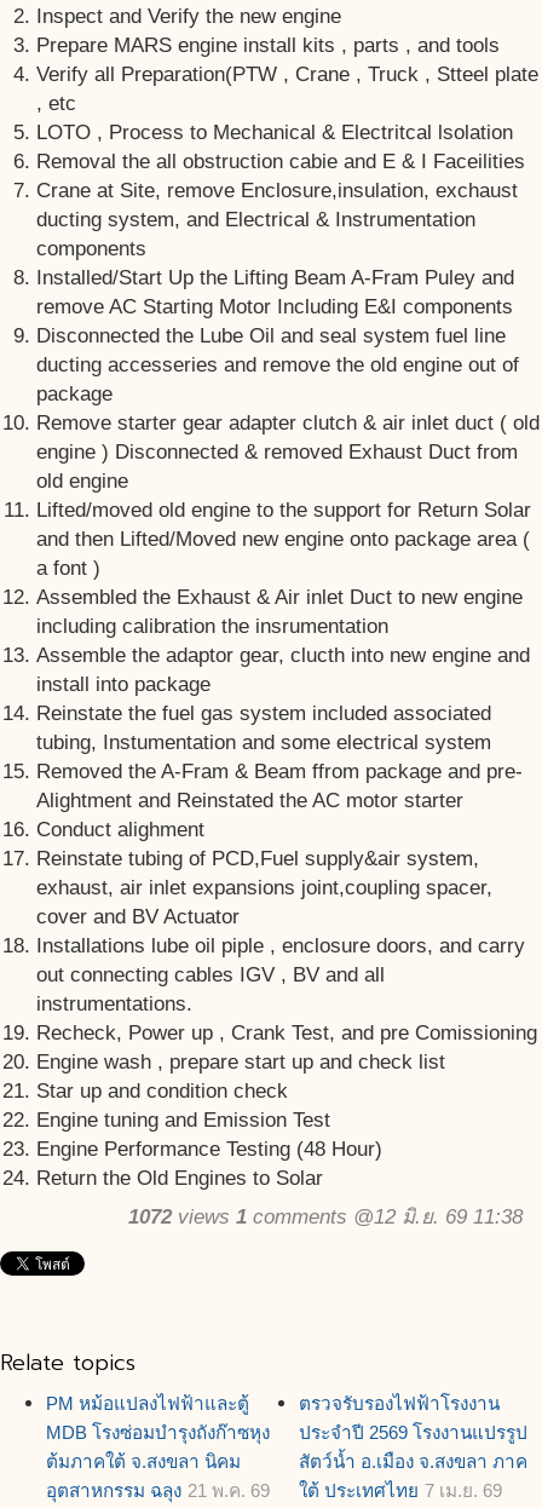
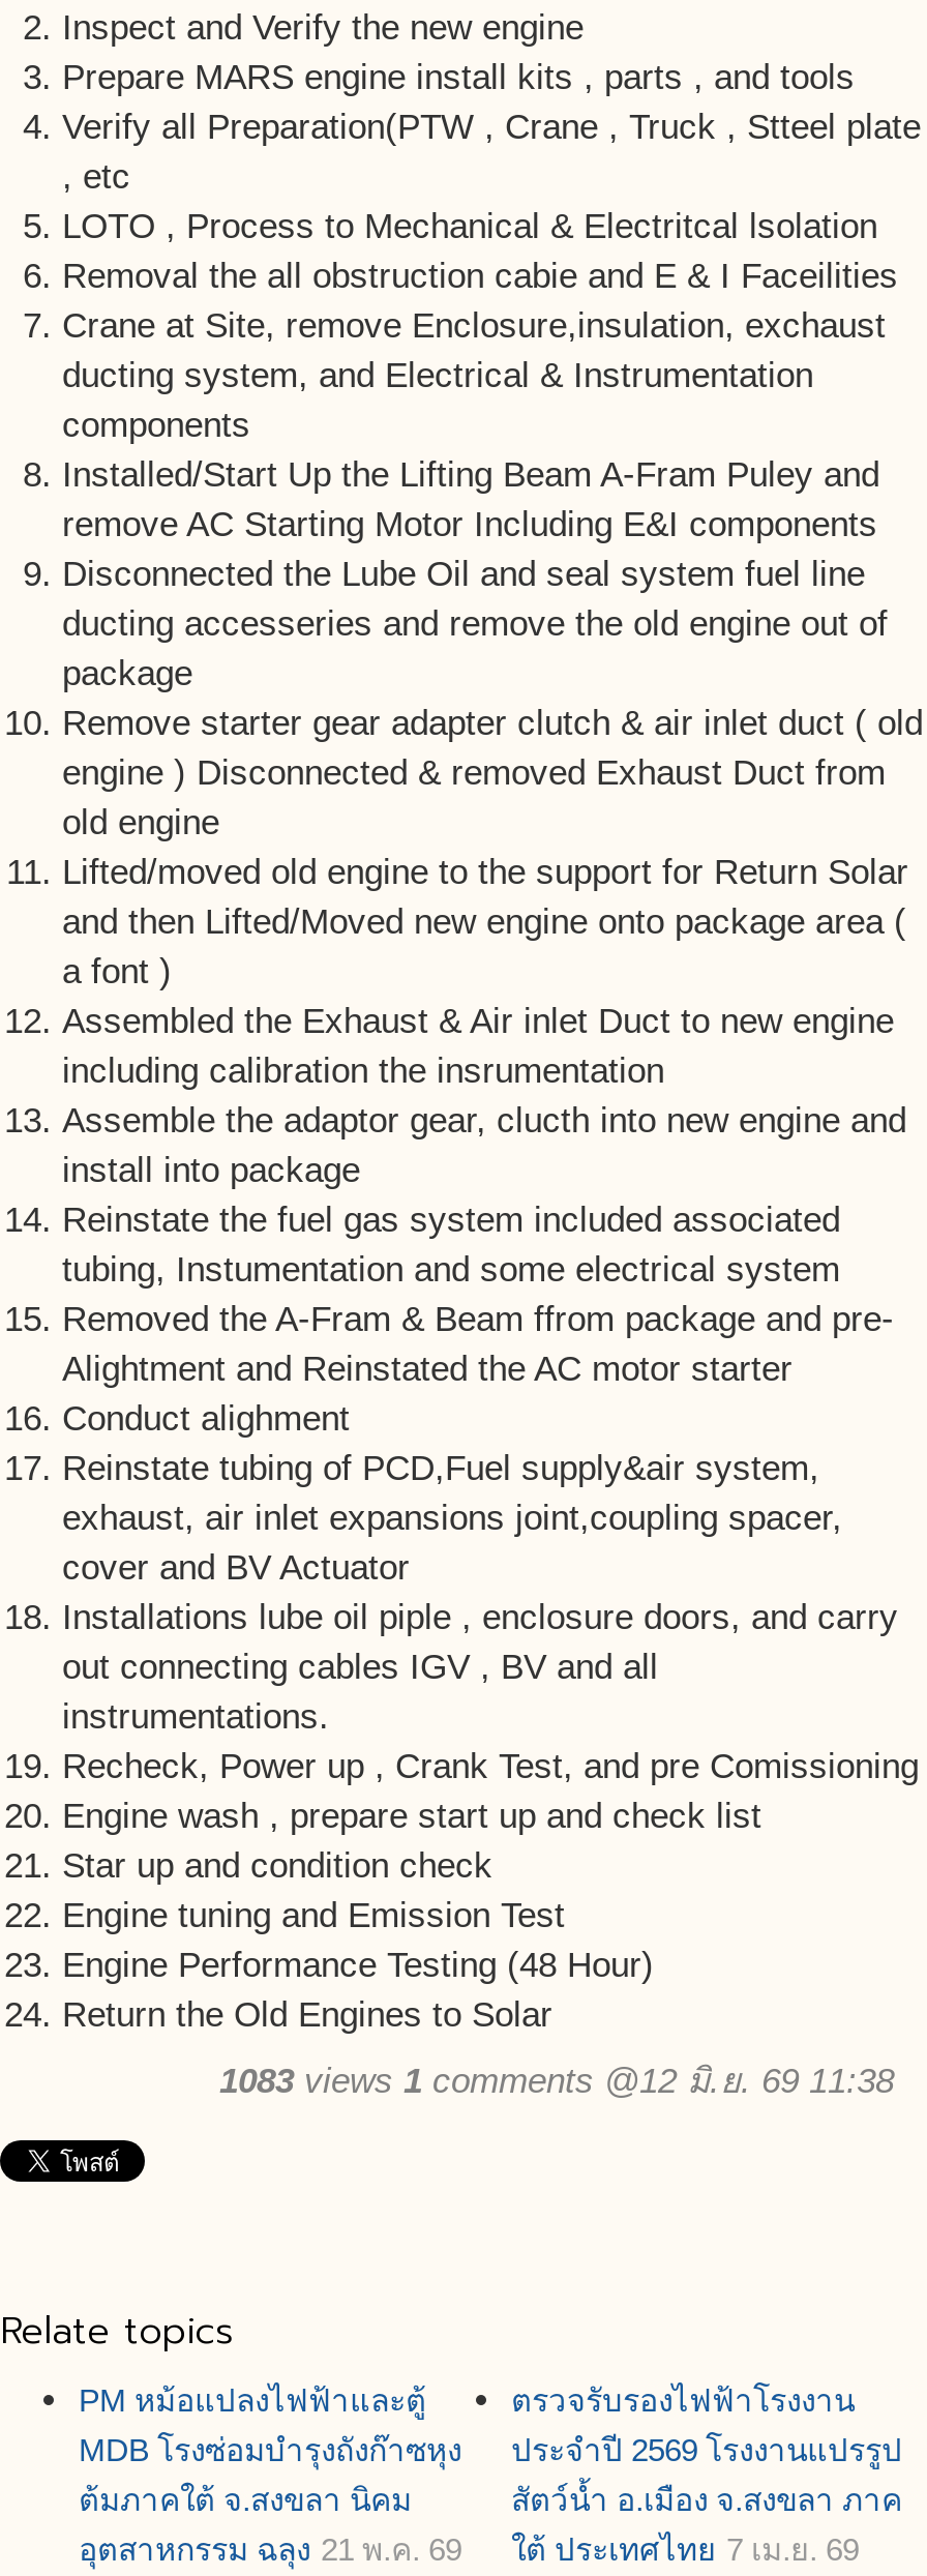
- 1072 views 1 comments @12 มิ.ย. 69 11:38
+ 1083 views 1 comments @12 มิ.ย. 69 11:38
